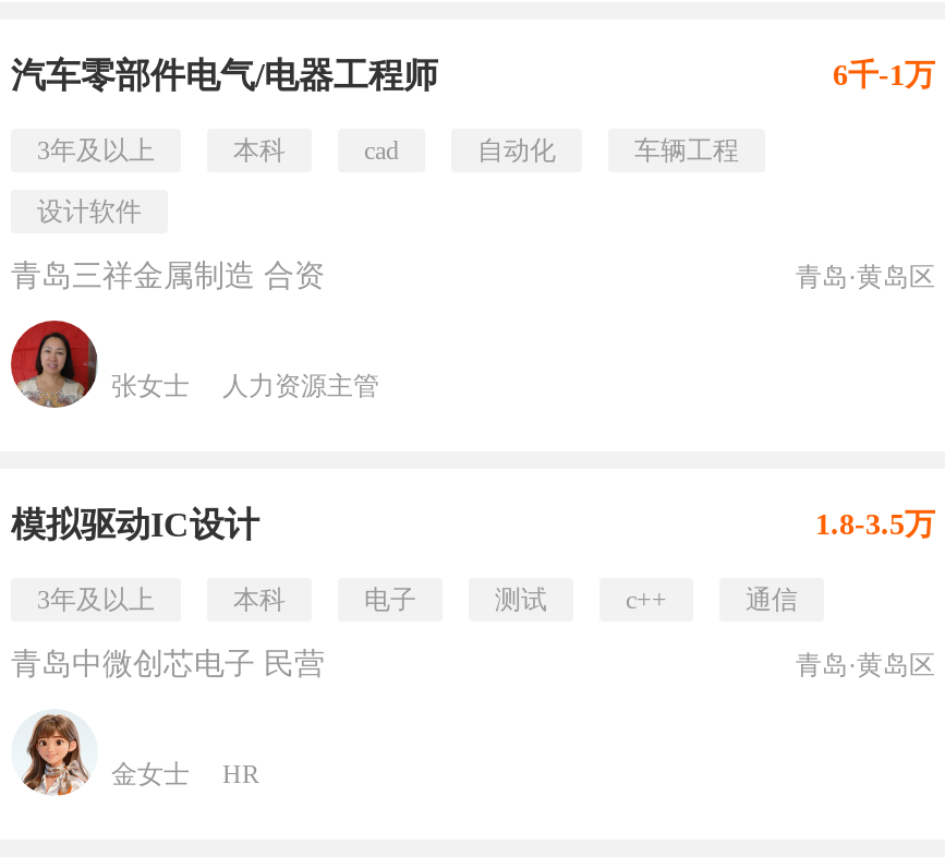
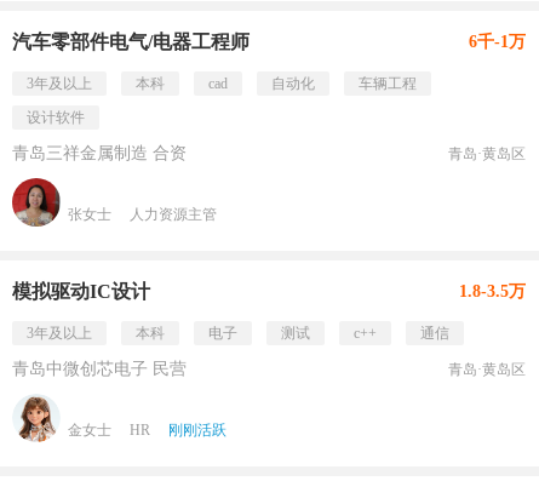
+ 刚刚活跃
